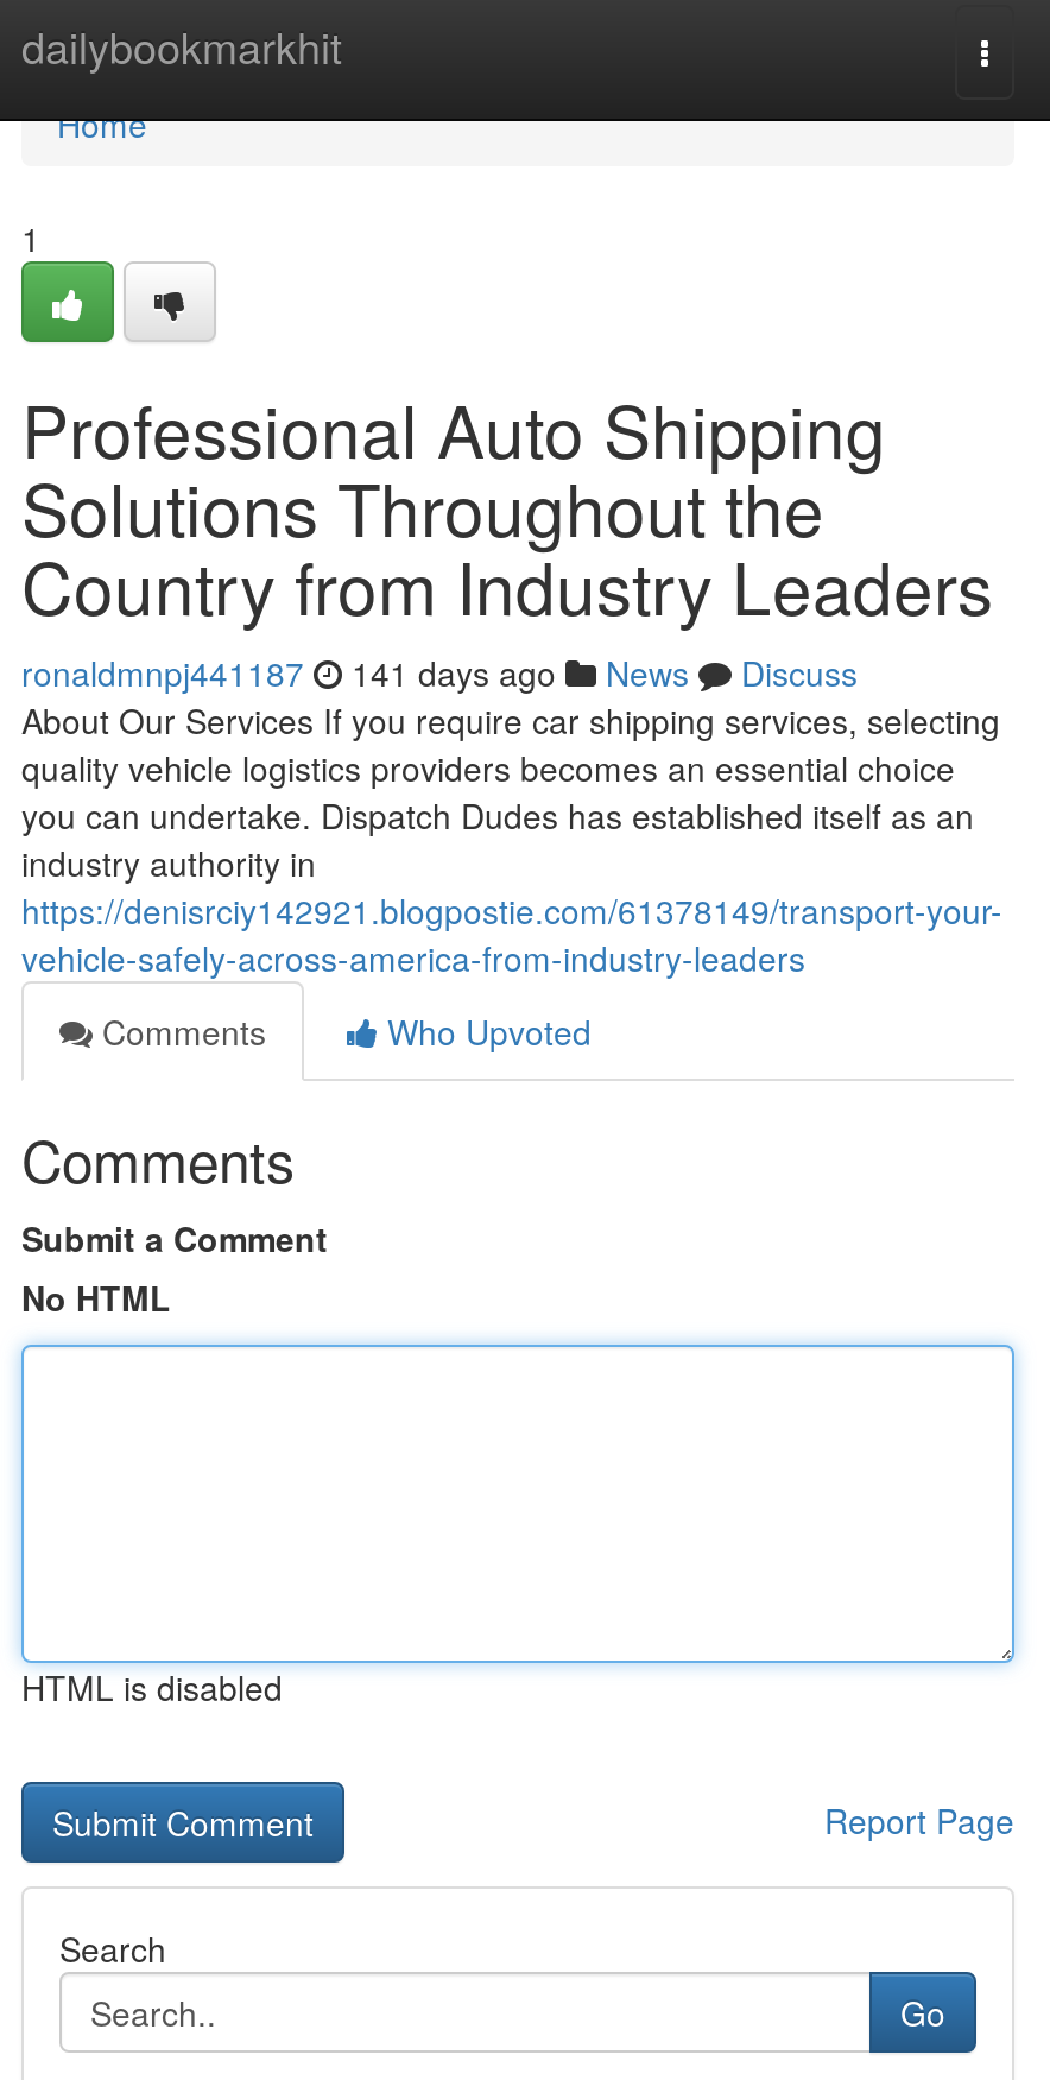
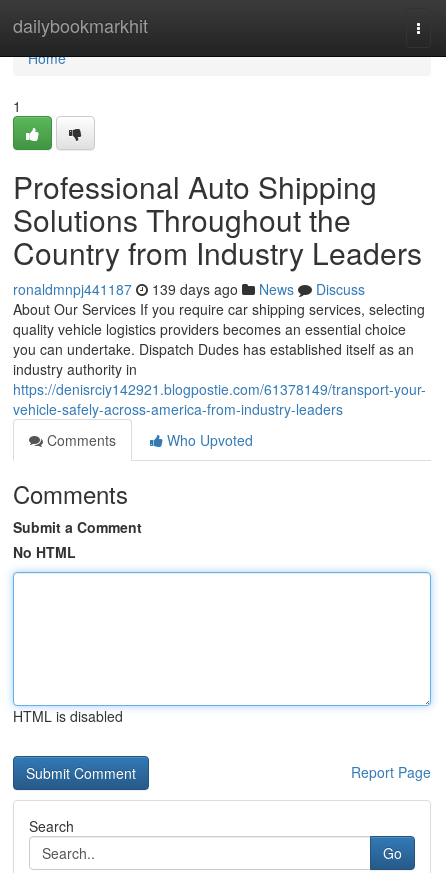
- ronaldmnpj441187 141 days ago News Discuss
+ ronaldmnpj441187 139 days ago News Discuss
